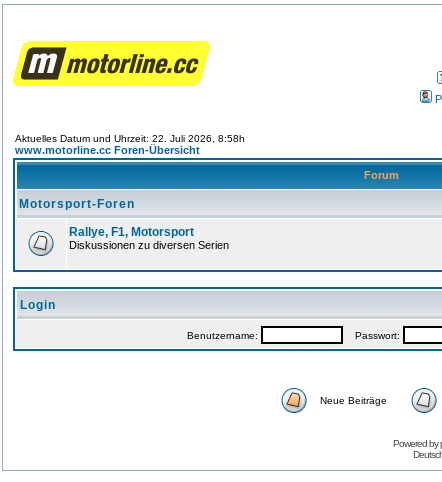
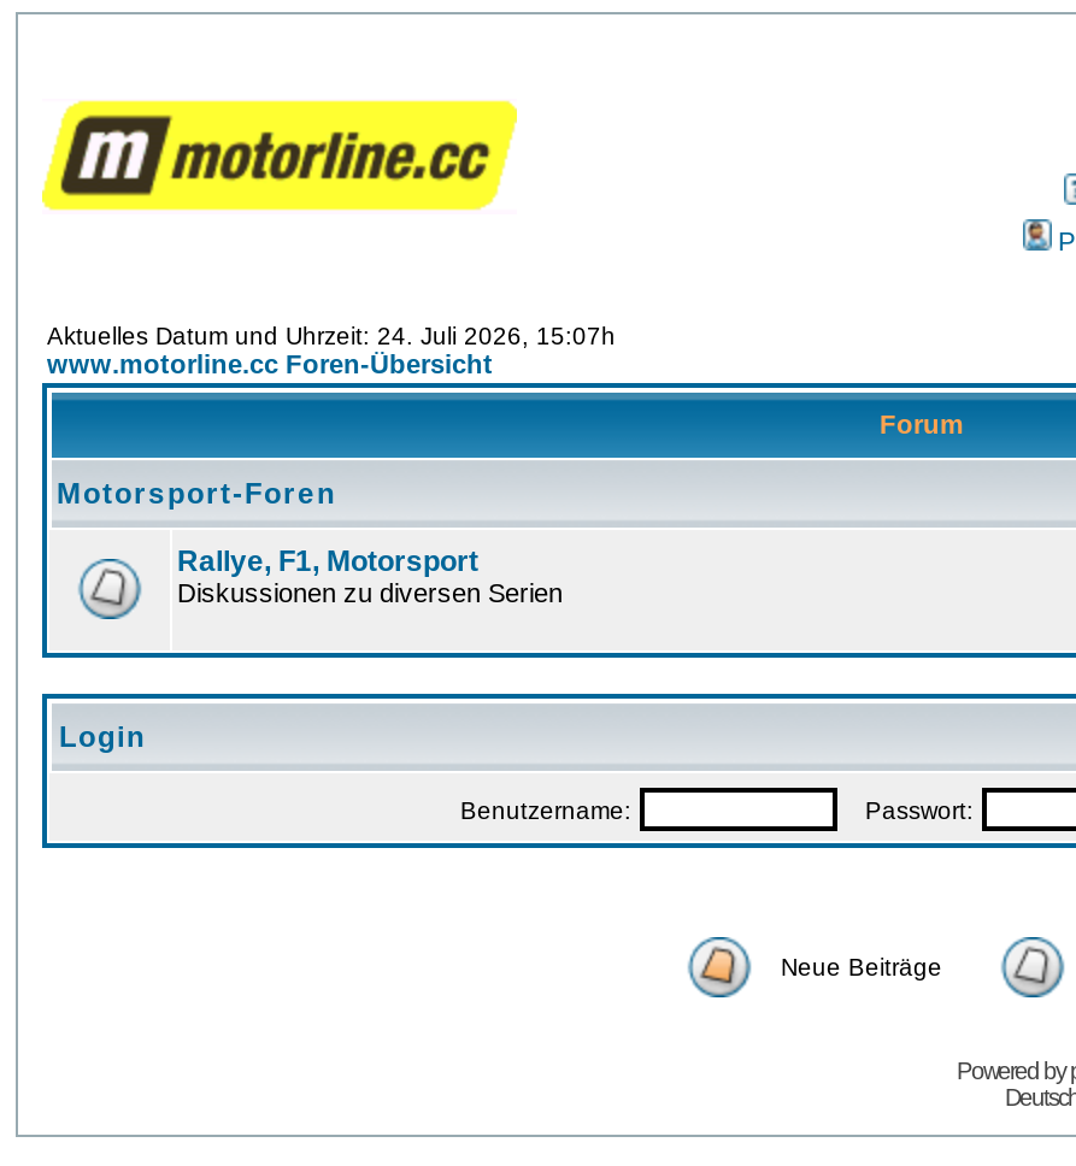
- Aktuelles Datum und Uhrzeit: 22. Juli 2026, 8:58h
+ Aktuelles Datum und Uhrzeit: 24. Juli 2026, 15:07h
